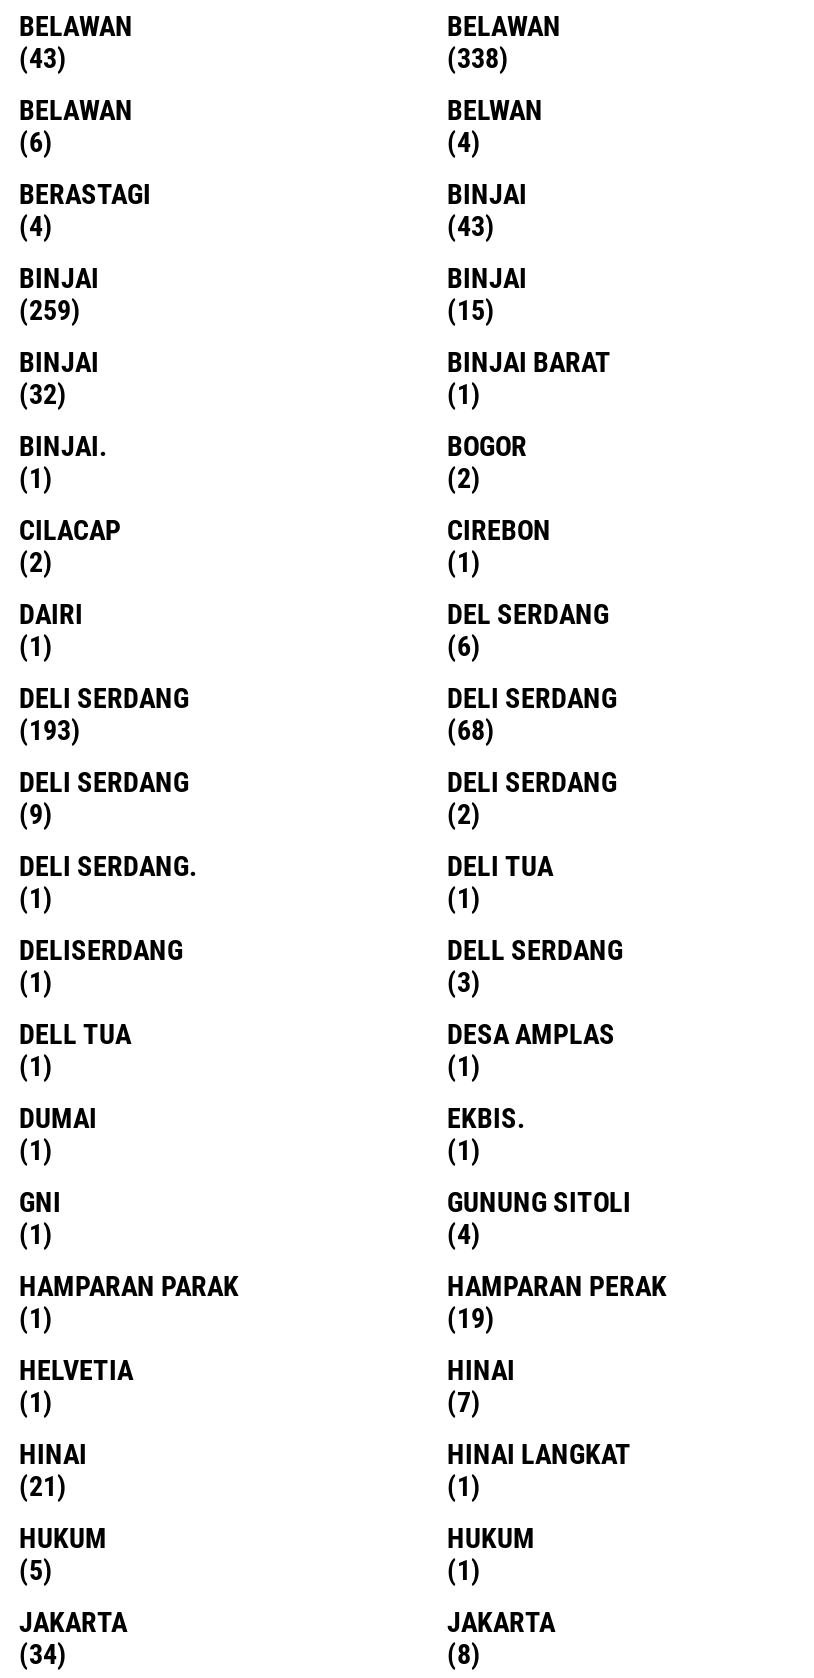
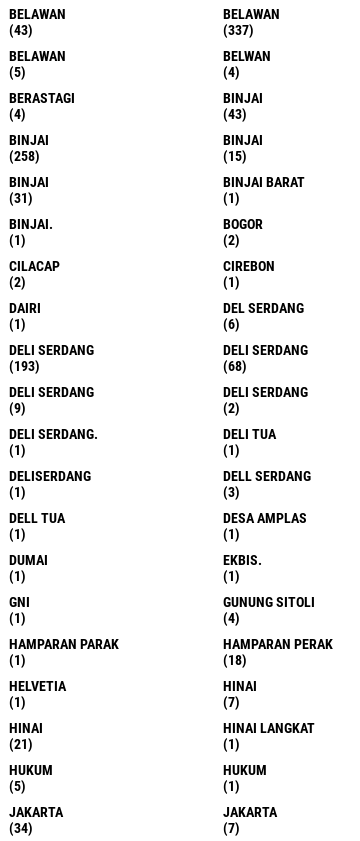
- (338)
+ (337)

- (6)
+ (5)

- (259)
+ (258)

- (32)
+ (31)

- (19)
+ (18)

- (8)
+ (7)
